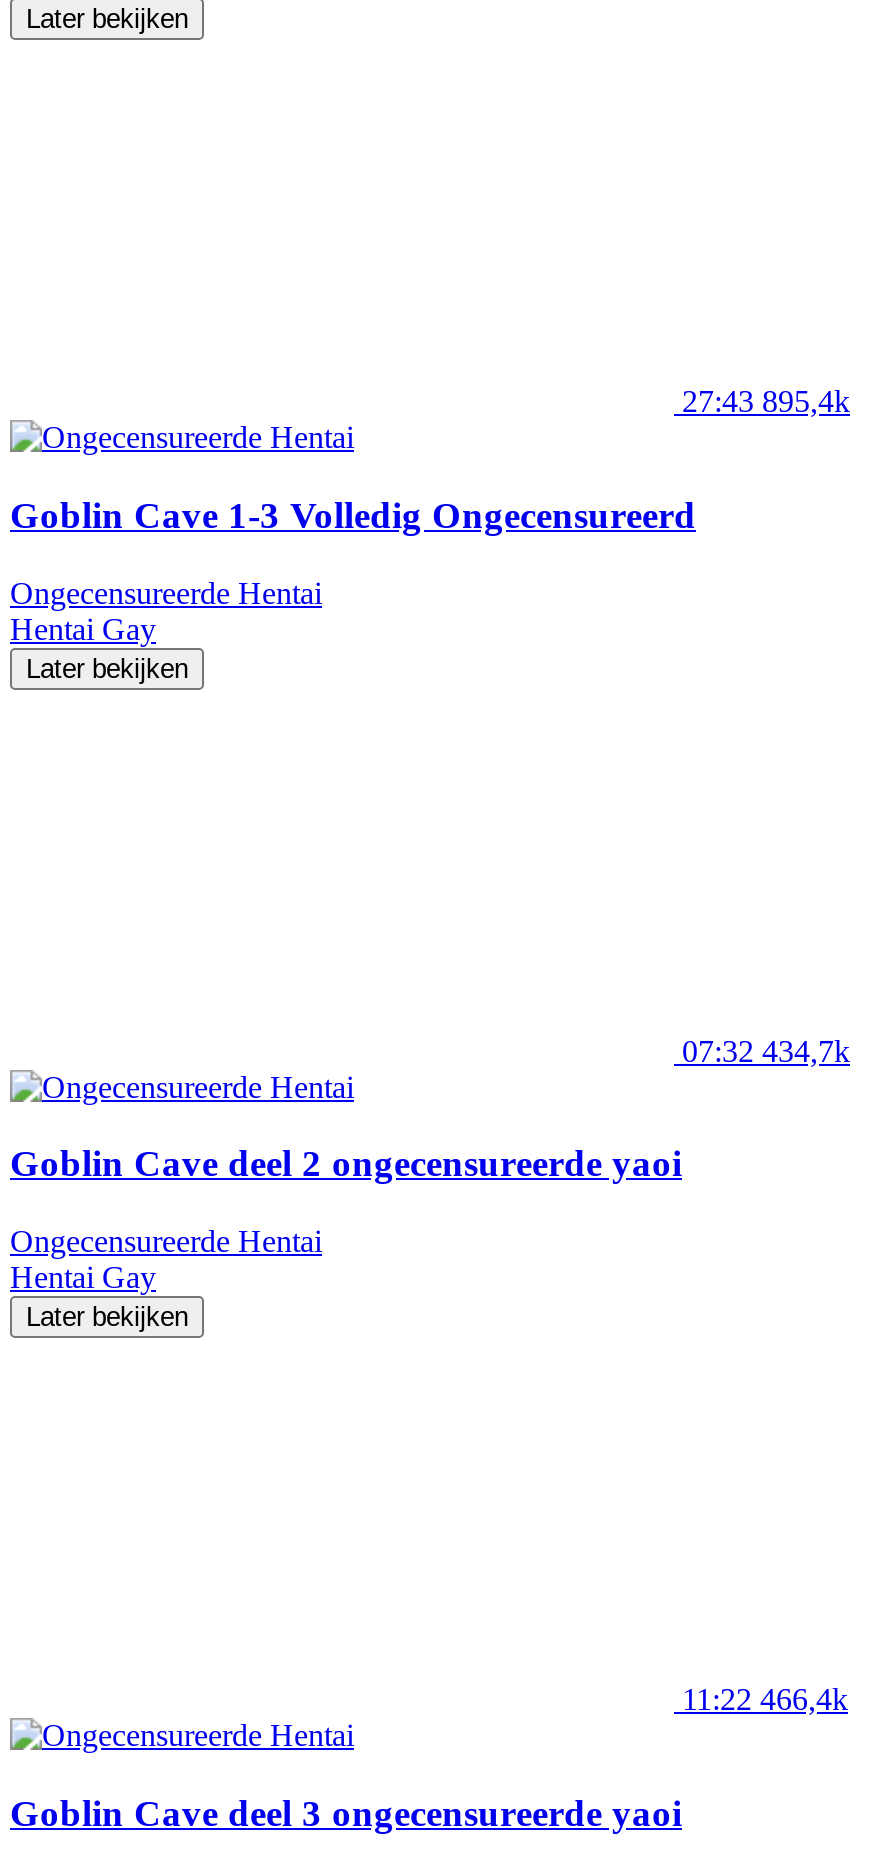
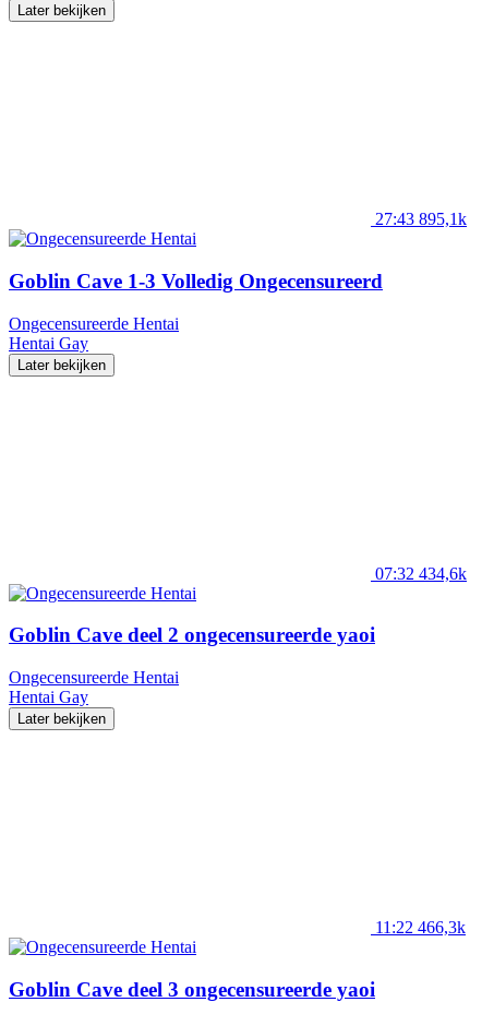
- 27:43 895,4k
+ 27:43 895,1k

- 07:32 434,7k
+ 07:32 434,6k

- 11:22 466,4k
+ 11:22 466,3k
